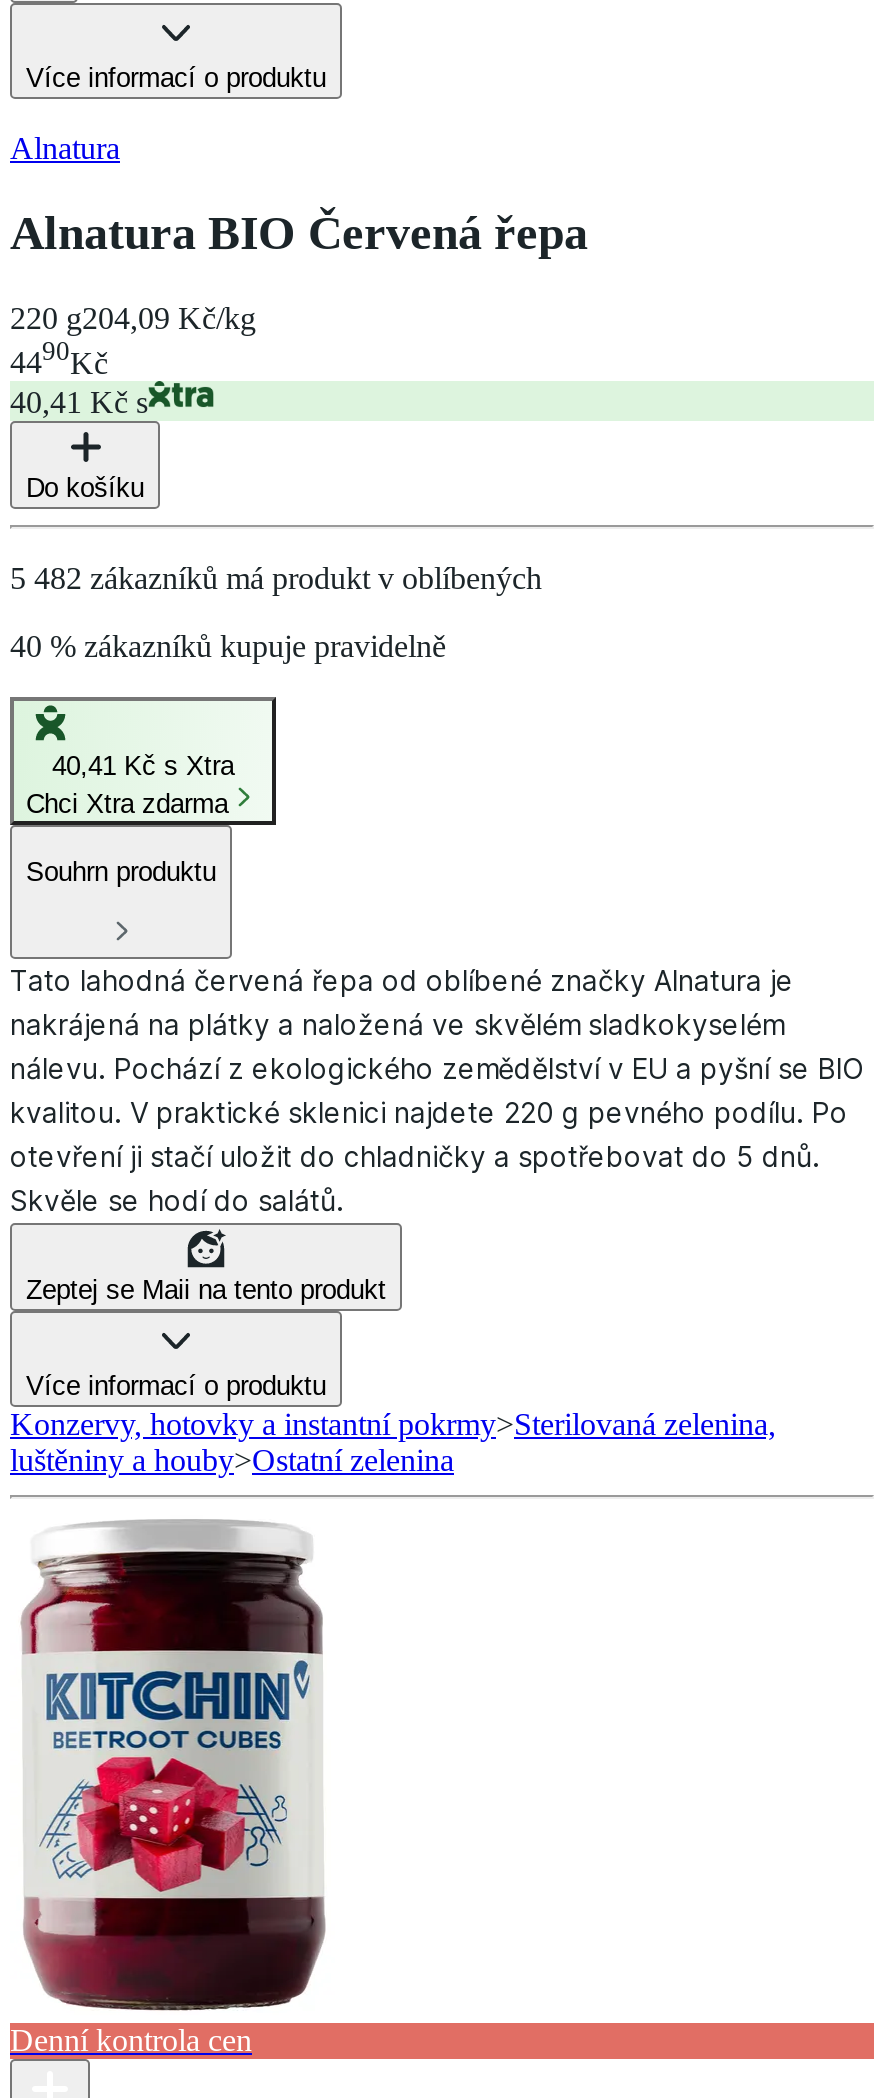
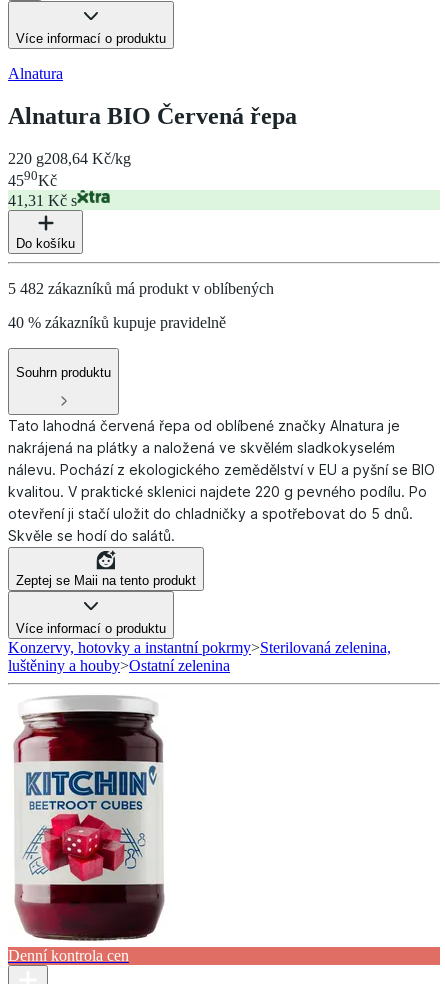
- 220 g204,09 Kč/kg
+ 220 g208,64 Kč/kg

- 4490Kč
+ 4590Kč

- 40,41 Kč s
+ 41,31 Kč s

- [image]
- 40,41 Kč s Xtra
- Chci Xtra zdarma
